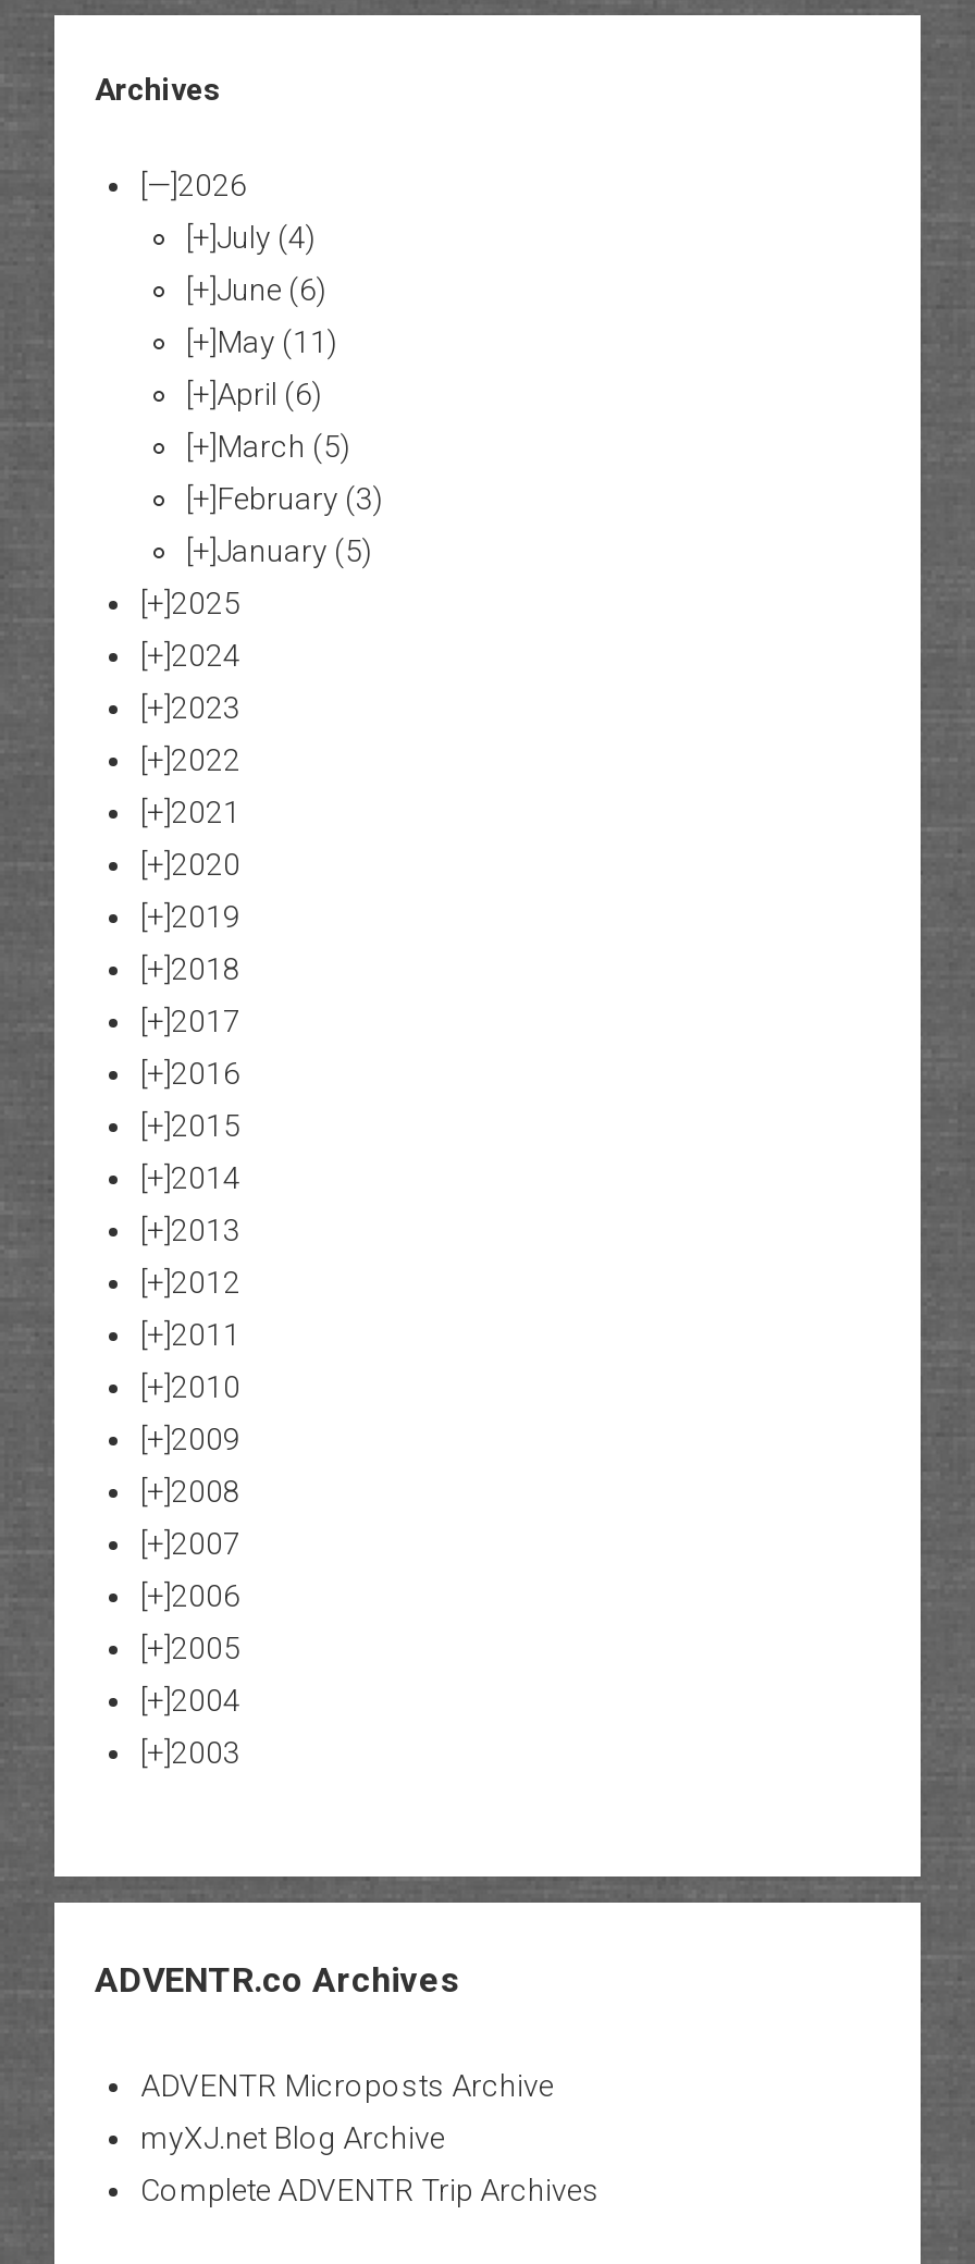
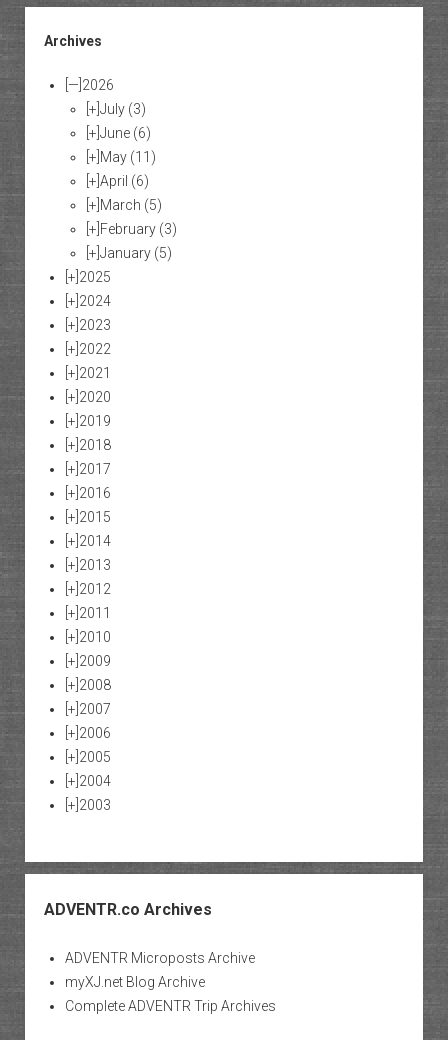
- [+]July (4)
+ [+]July (3)
